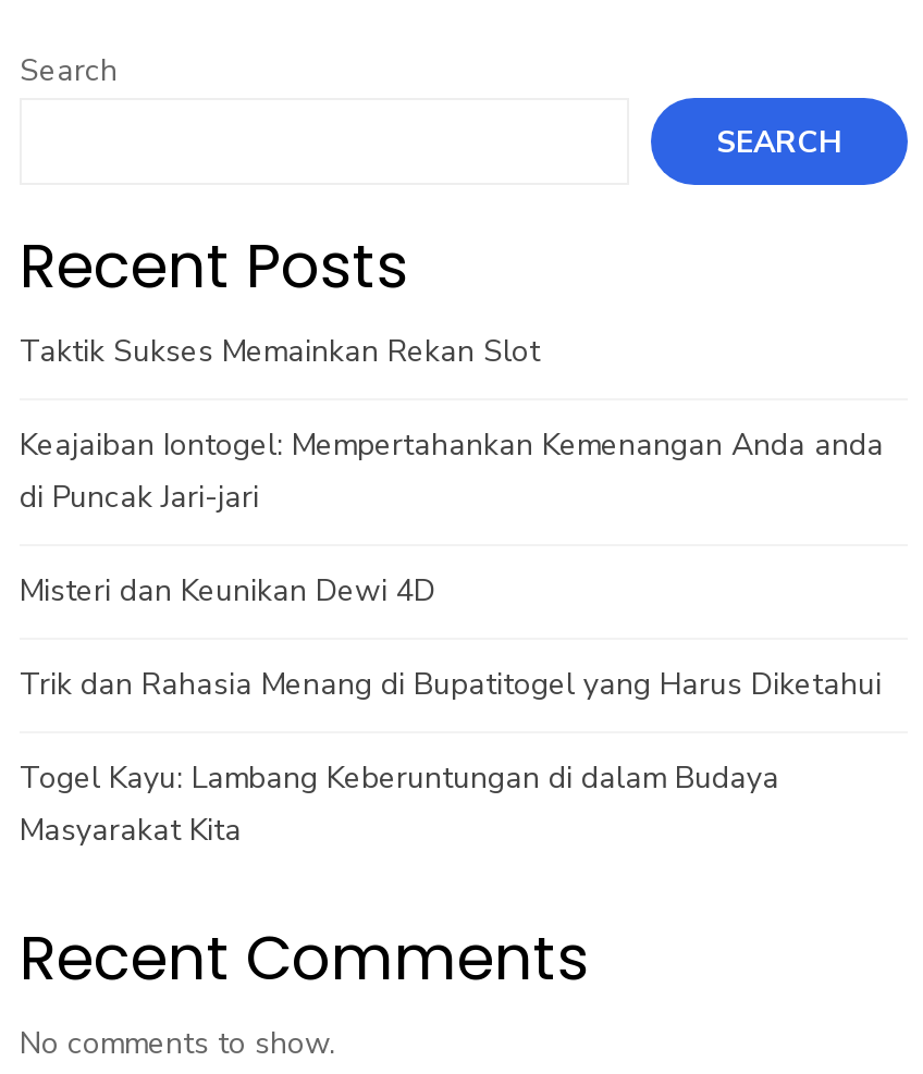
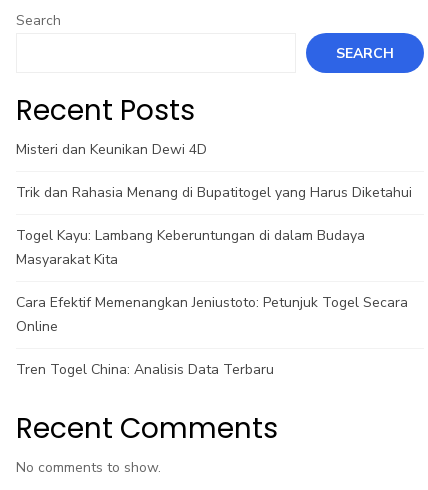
- Taktik Sukses Memainkan Rekan Slot
- Keajaiban Iontogel: Mempertahankan Kemenangan Anda anda
- di Puncak Jari-jari

moved up: Misteri dan Keunikan Dewi 4D | Trik dan Rahasia Menang di Bupatitogel yang Harus Diketahui | Togel Kayu: Lambang Keberuntungan di dalam Budaya | Masyarakat Kita

+ Cara Efektif Memenangkan Jeniustoto: Petunjuk Togel Secara
+ Online
+ Tren Togel China: Analisis Data Terbaru
